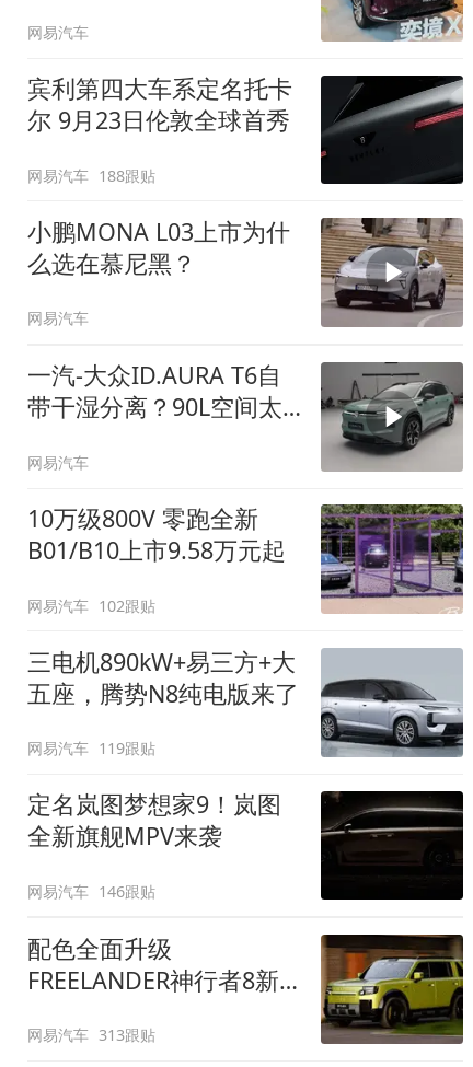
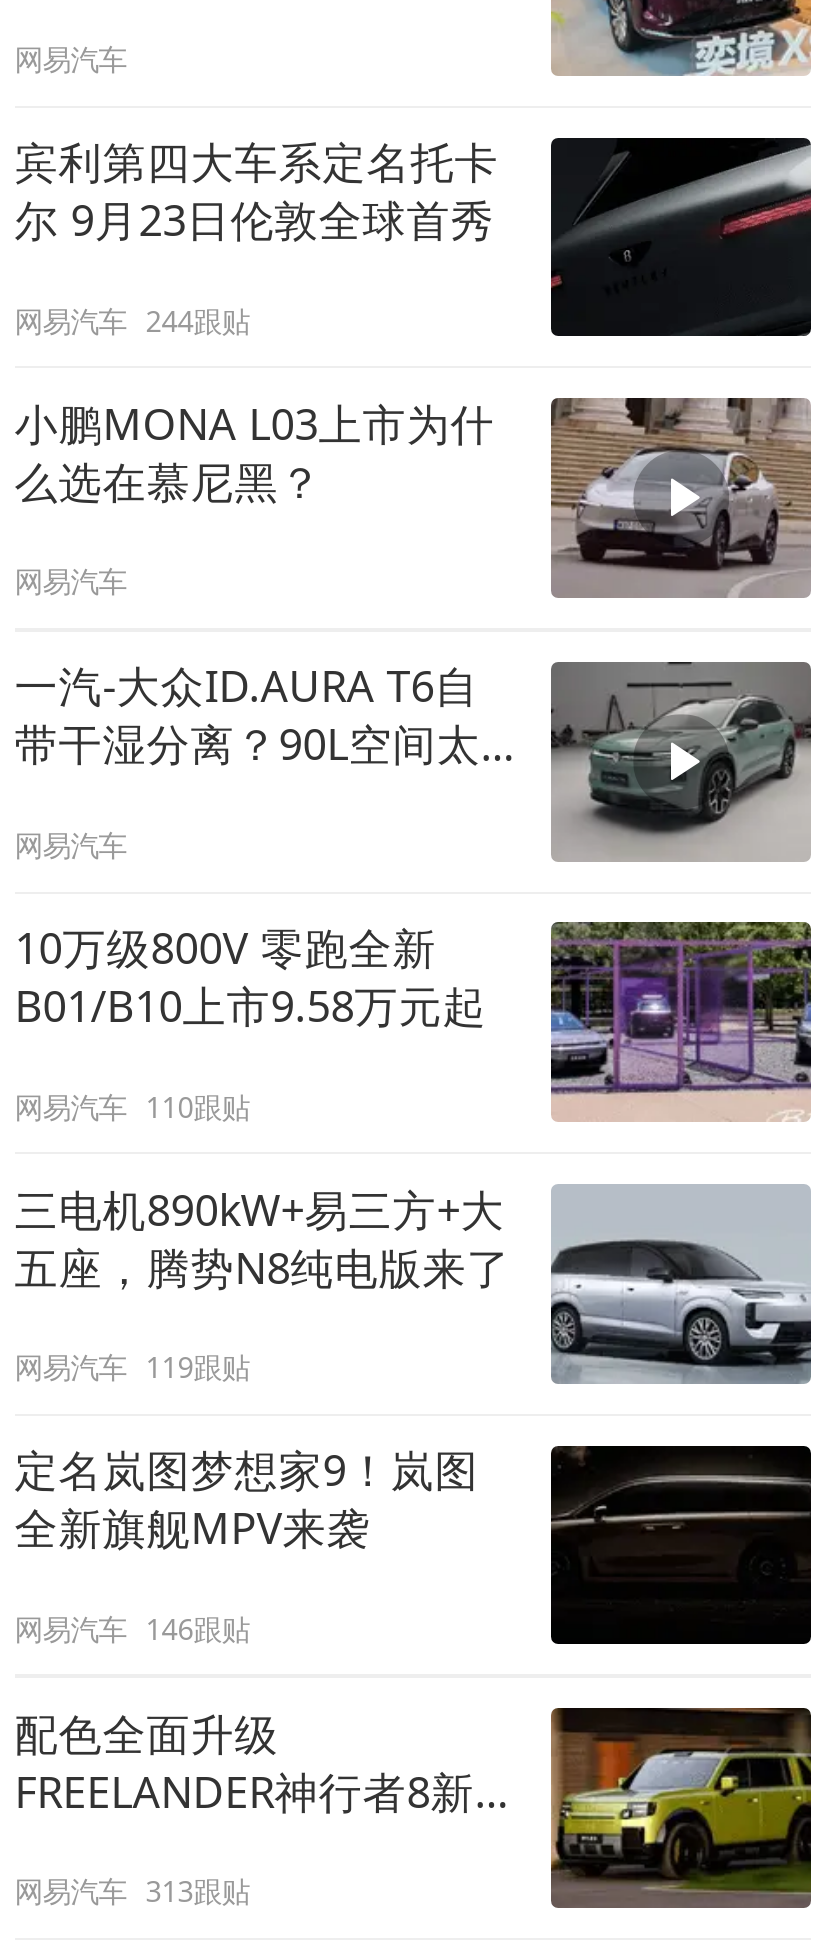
- 网易汽车 188跟贴
+ 网易汽车 244跟贴

- 网易汽车 102跟贴
+ 网易汽车 110跟贴
